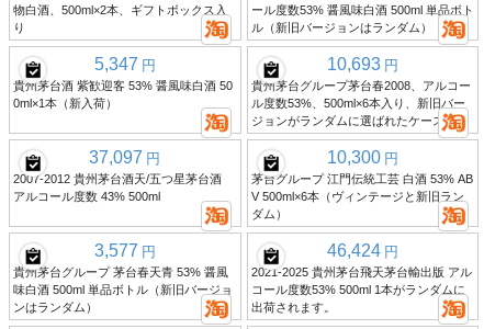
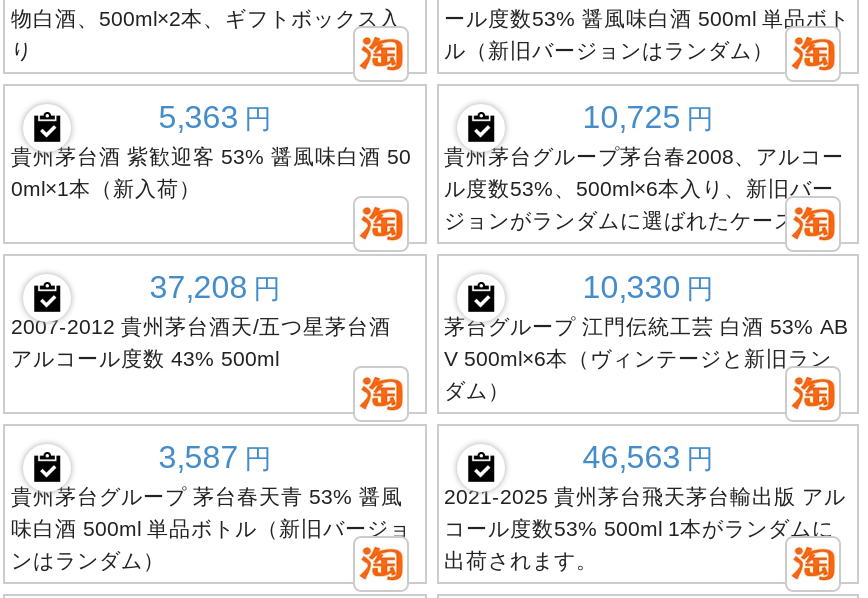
- 5,347 円
+ 5,363 円

- 10,693 円
+ 10,725 円

- 37,097 円
+ 37,208 円

- 10,300 円
+ 10,330 円

- 3,577 円
+ 3,587 円

- 46,424 円
+ 46,563 円
